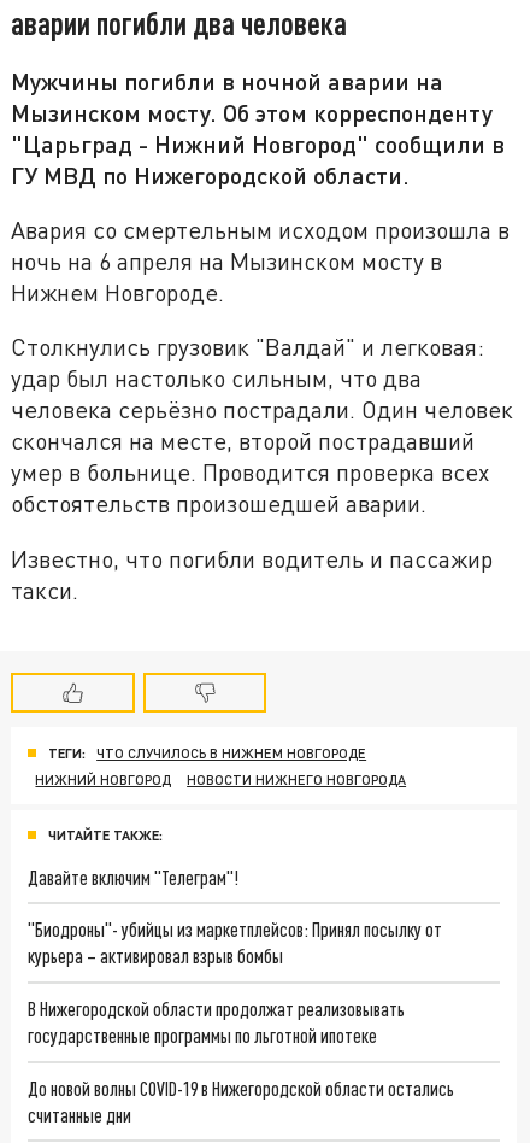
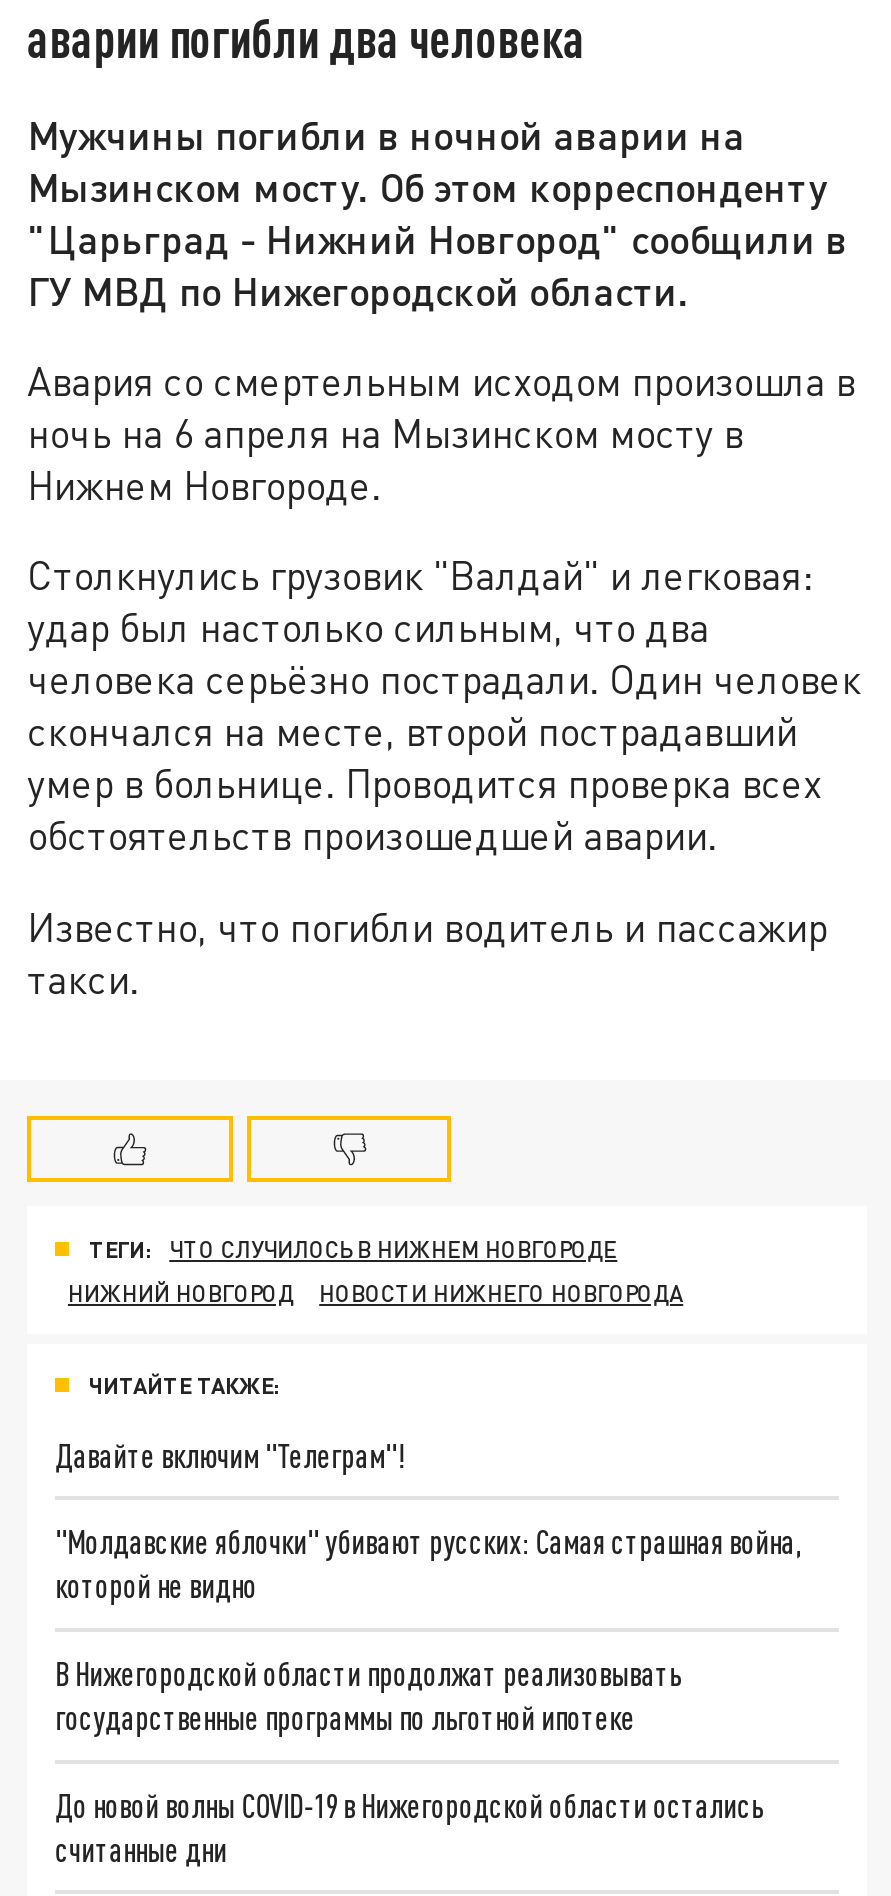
- "Биодроны"- убийцы из маркетплейсов: Принял посылку от
- курьера – активировал взрыв бомбы
+ "Молдавские яблочки" убивают русских: Самая страшная война,
+ которой не видно
